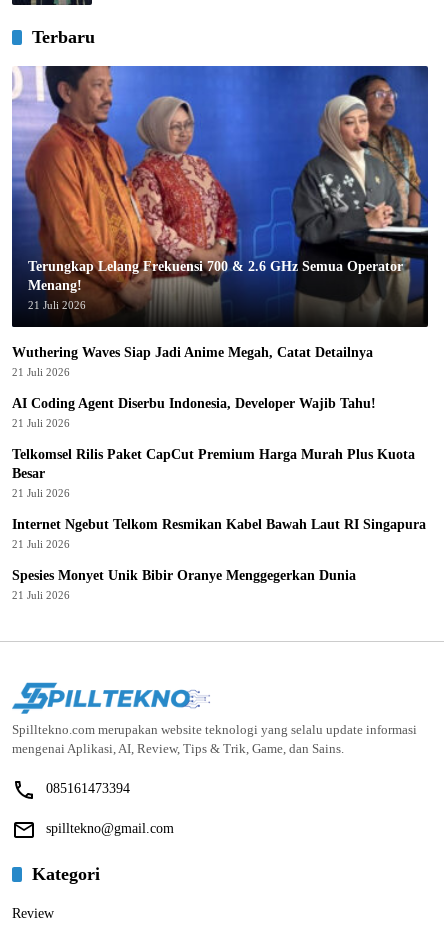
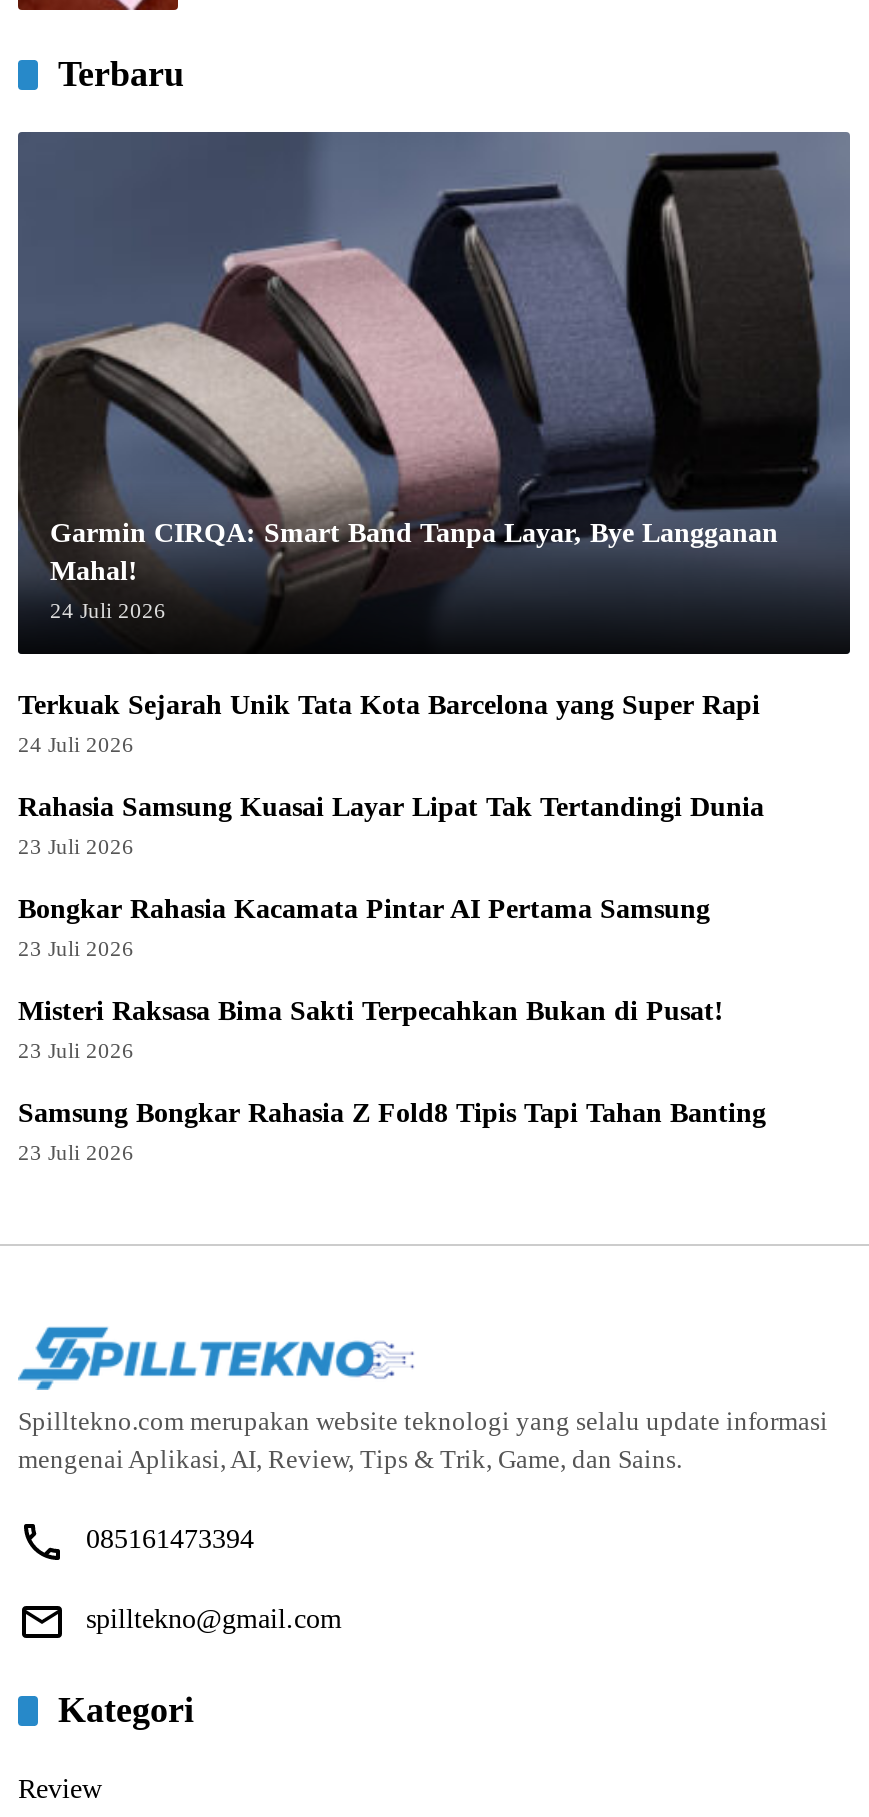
- [image]
- Terungkap Lelang Frekuensi 700 & 2.6 GHz Semua Operator
- Menang!
- 21 Juli 2026
+ [image]
+ Garmin CIRQA: Smart Band Tanpa Layar, Bye Langganan
+ Mahal!
+ 24 Juli 2026

- Wuthering Waves Siap Jadi Anime Megah, Catat Detailnya
- 21 Juli 2026
+ Terkuak Sejarah Unik Tata Kota Barcelona yang Super Rapi
+ 24 Juli 2026

- AI Coding Agent Diserbu Indonesia, Developer Wajib Tahu!
- 21 Juli 2026
+ Rahasia Samsung Kuasai Layar Lipat Tak Tertandingi Dunia
+ 23 Juli 2026

- Telkomsel Rilis Paket CapCut Premium Harga Murah Plus Kuota
- Besar
- 21 Juli 2026
+ Bongkar Rahasia Kacamata Pintar AI Pertama Samsung
+ 23 Juli 2026

- Internet Ngebut Telkom Resmikan Kabel Bawah Laut RI Singapura
- 21 Juli 2026
+ Misteri Raksasa Bima Sakti Terpecahkan Bukan di Pusat!
+ 23 Juli 2026

- Spesies Monyet Unik Bibir Oranye Menggegerkan Dunia
- 21 Juli 2026
+ Samsung Bongkar Rahasia Z Fold8 Tipis Tapi Tahan Banting
+ 23 Juli 2026
